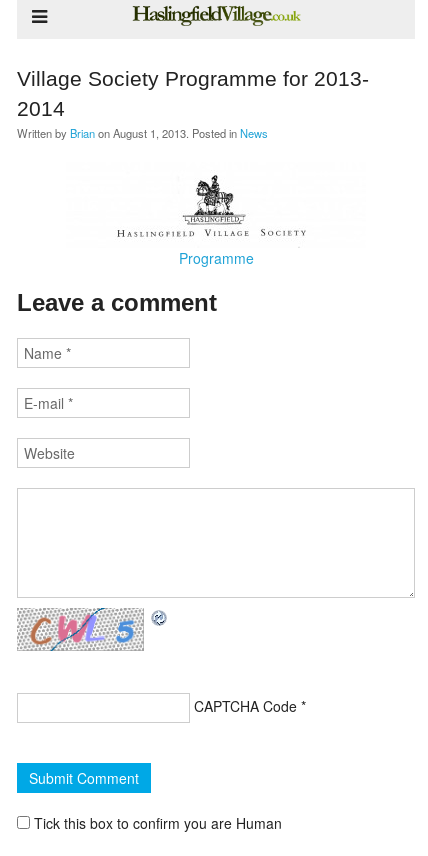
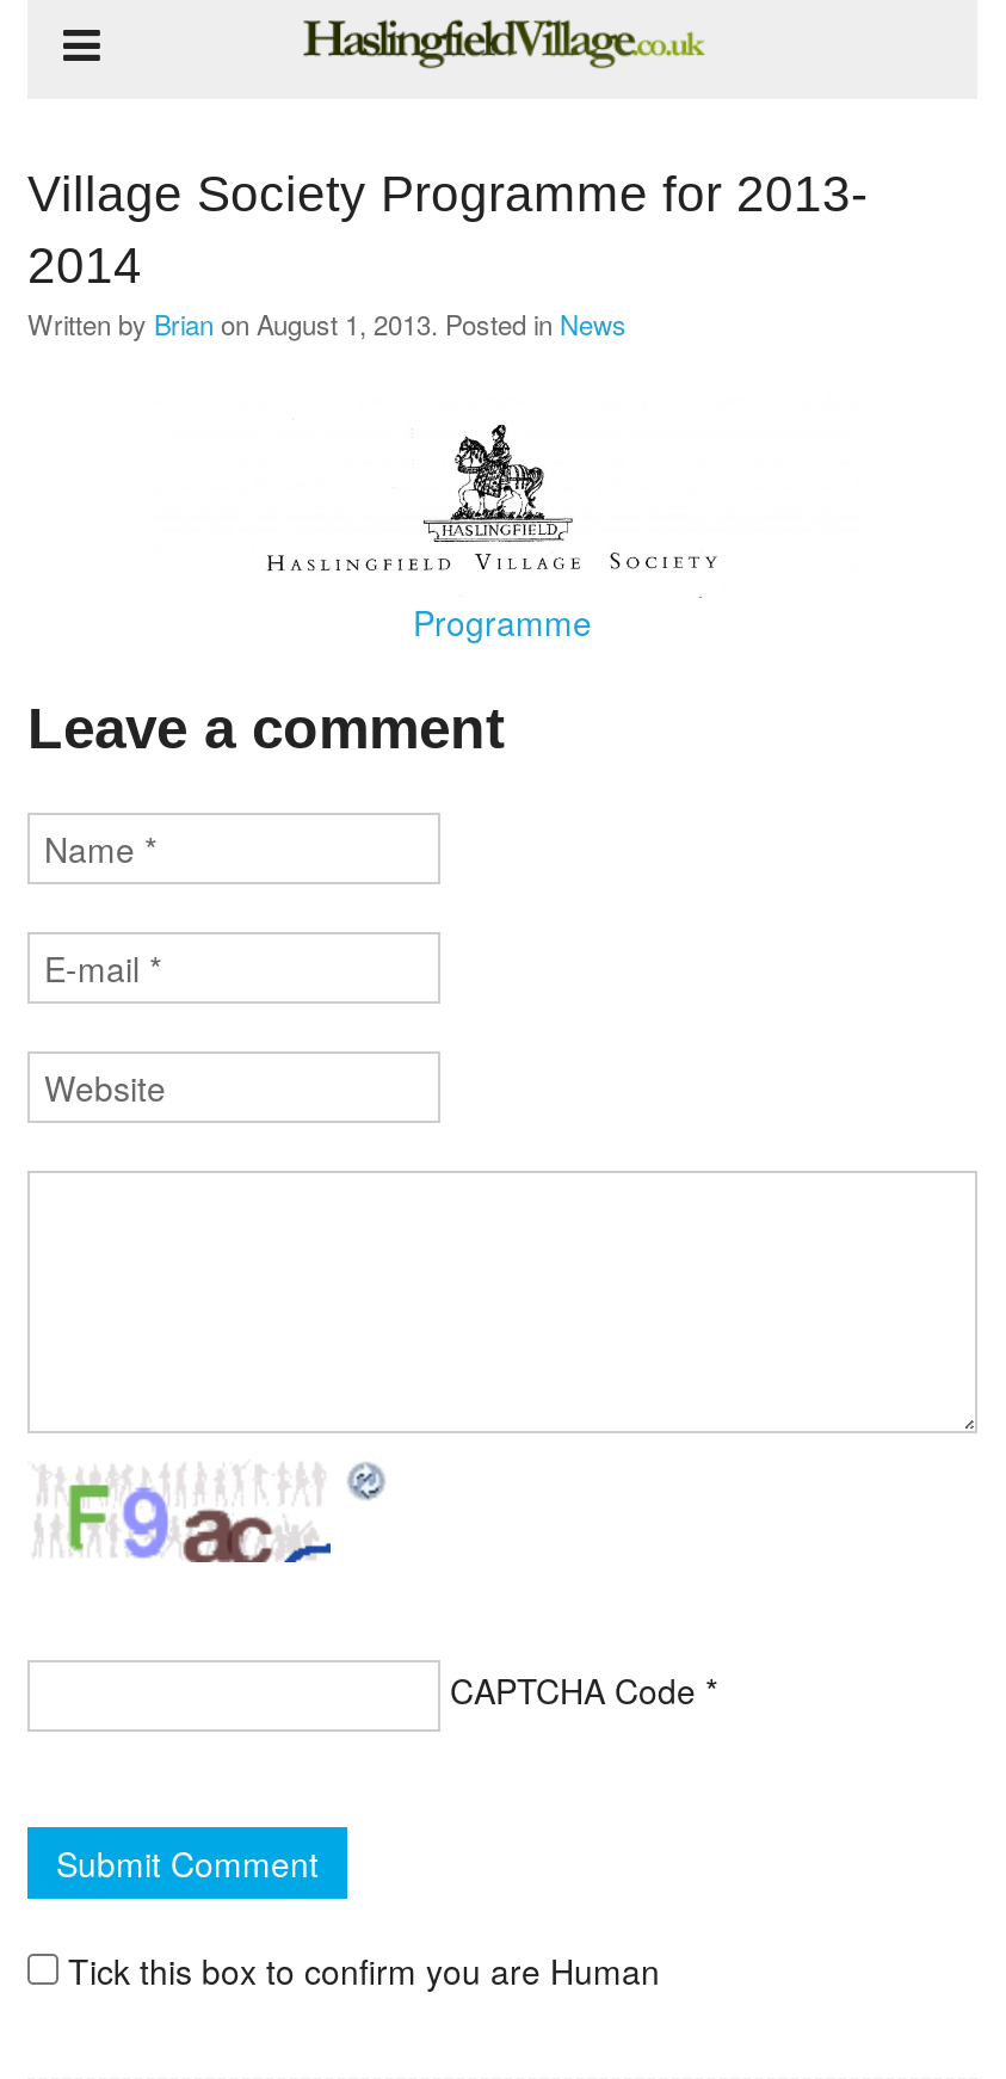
- [image]
+ [image]
